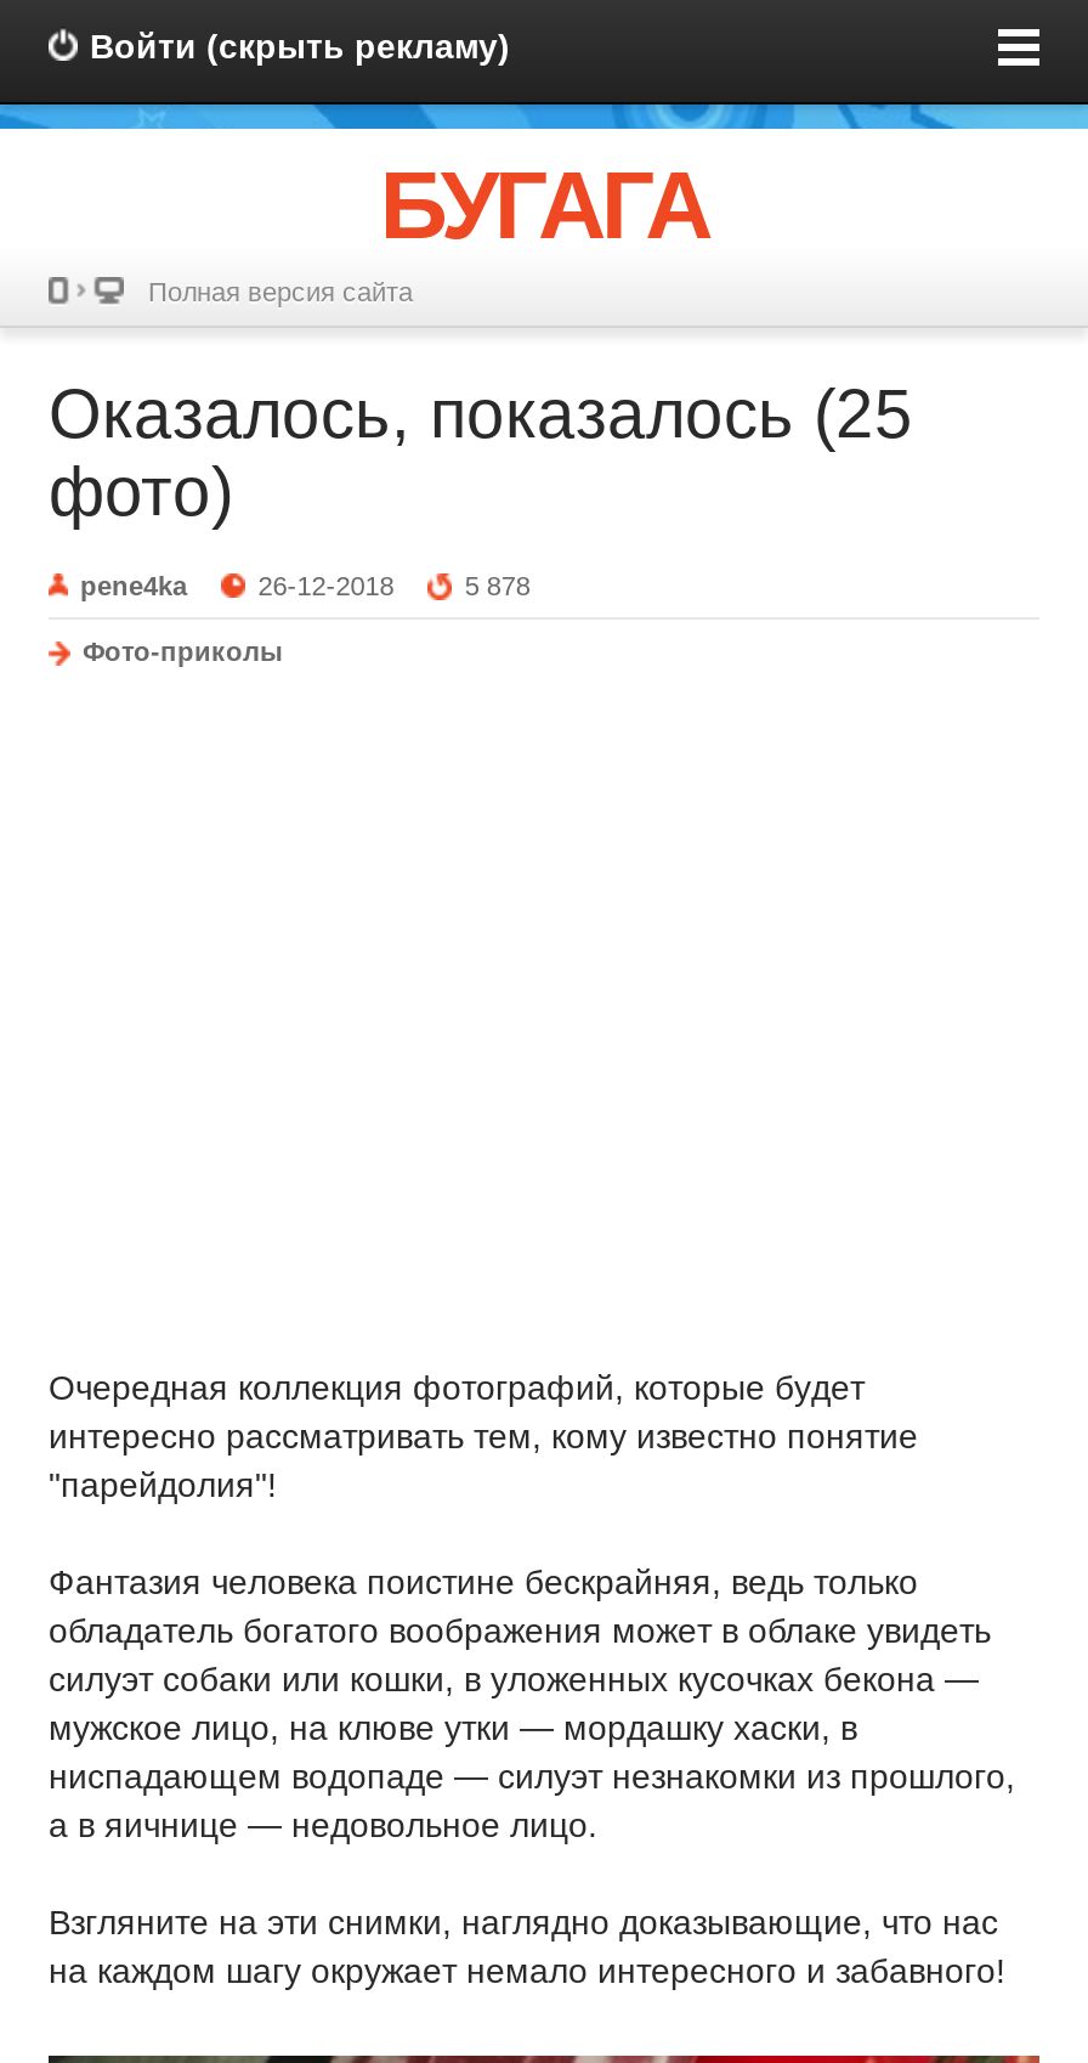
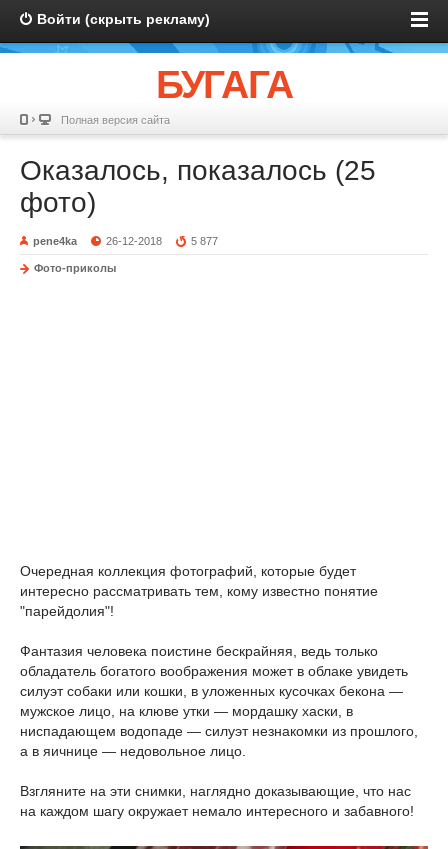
- 5 878
+ 5 877
